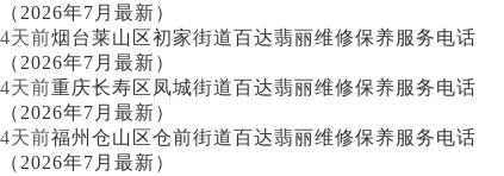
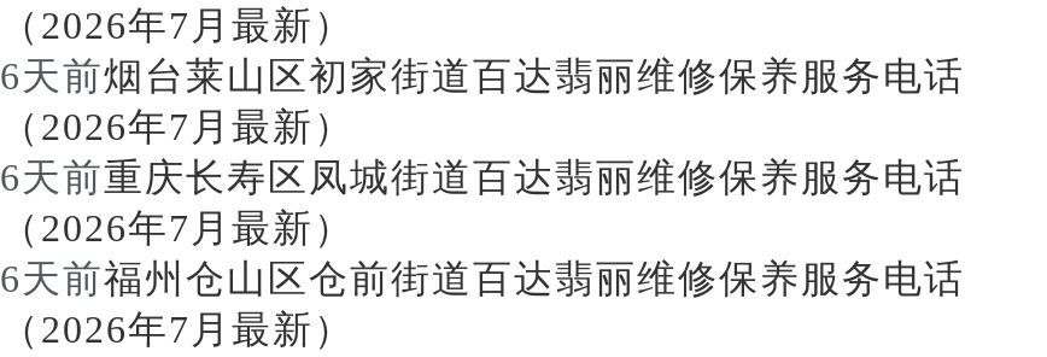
- 4天前烟台莱山区初家街道百达翡丽维修保养服务电话
+ 6天前烟台莱山区初家街道百达翡丽维修保养服务电话

- 4天前重庆长寿区凤城街道百达翡丽维修保养服务电话
+ 6天前重庆长寿区凤城街道百达翡丽维修保养服务电话

- 4天前福州仓山区仓前街道百达翡丽维修保养服务电话
+ 6天前福州仓山区仓前街道百达翡丽维修保养服务电话
